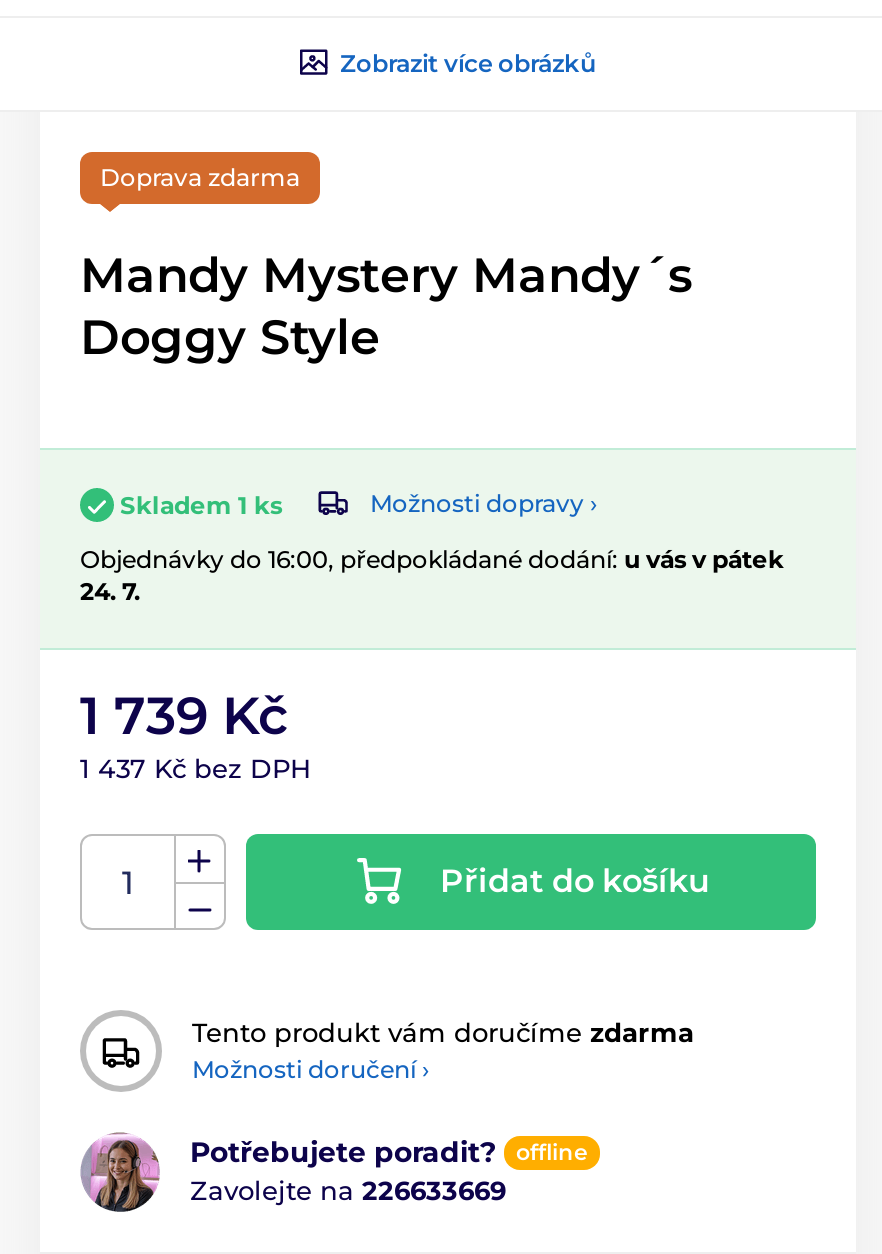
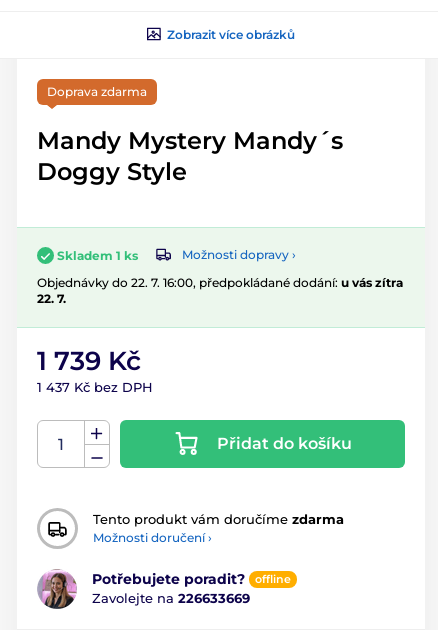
- Objednávky do 16:00, předpokládané dodání: u vás v pátek
- 24. 7.
+ Objednávky do 22. 7. 16:00, předpokládané dodání: u vás zítra
+ 22. 7.
